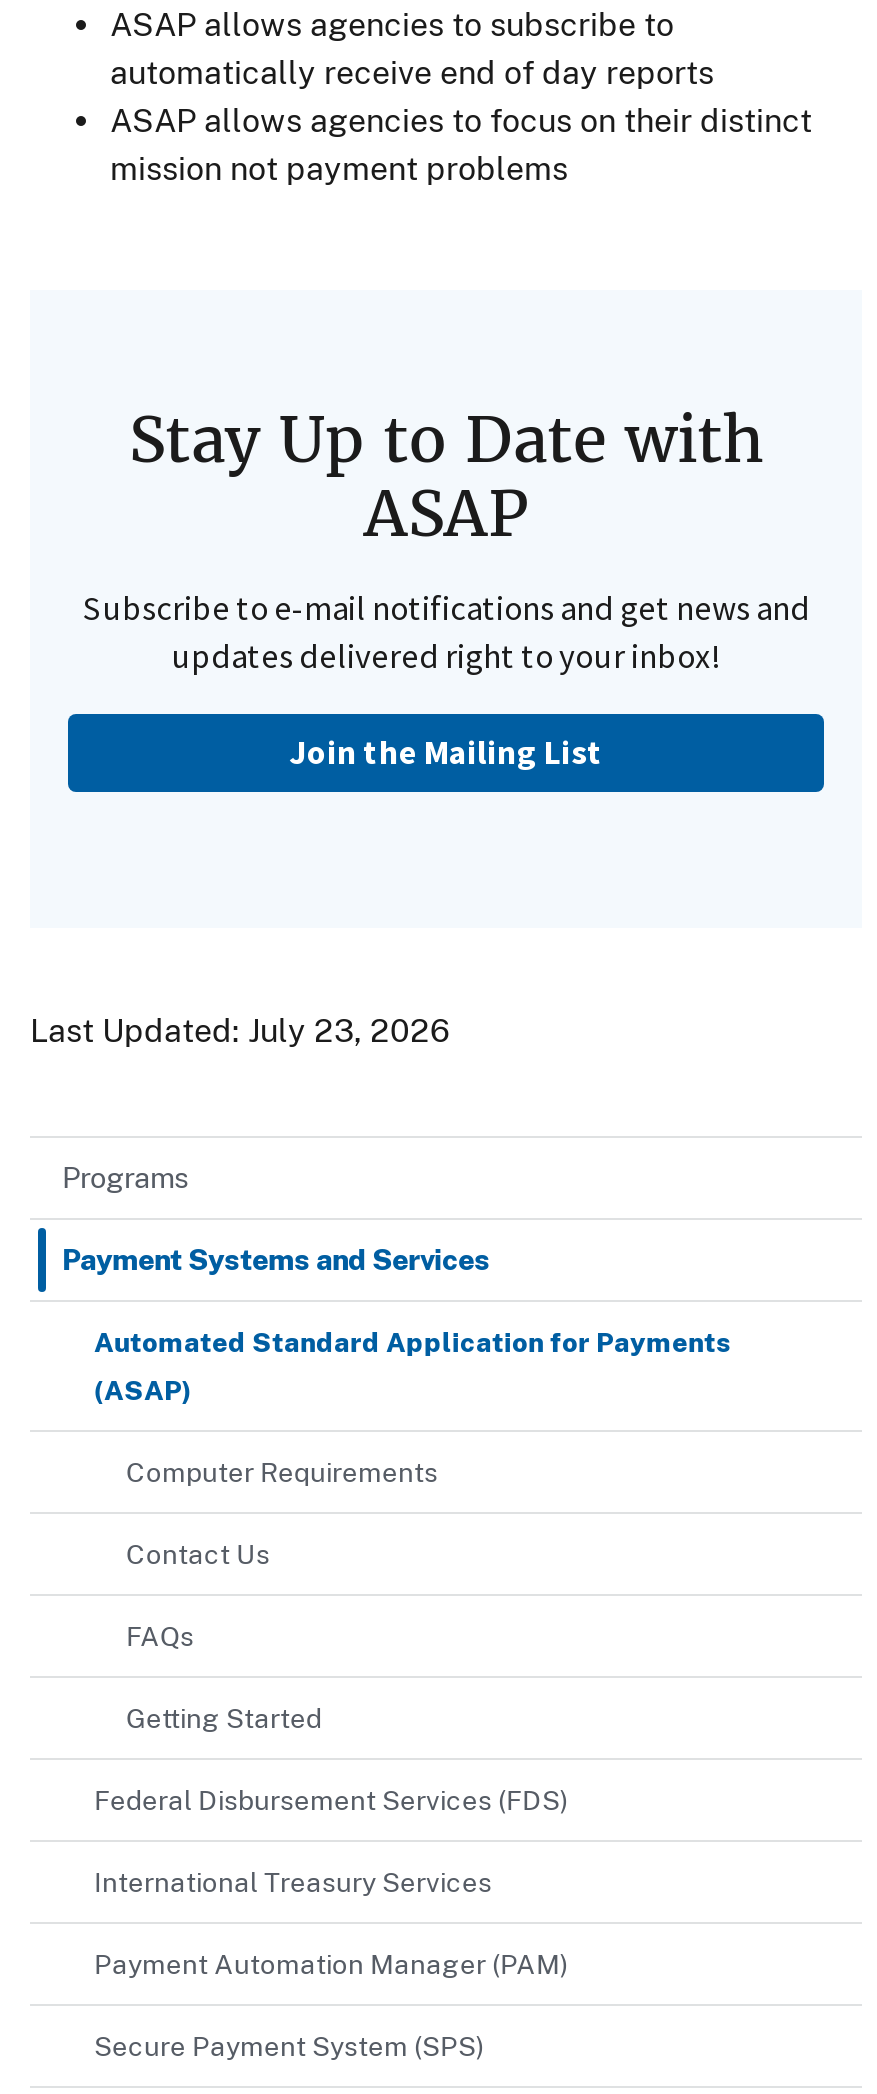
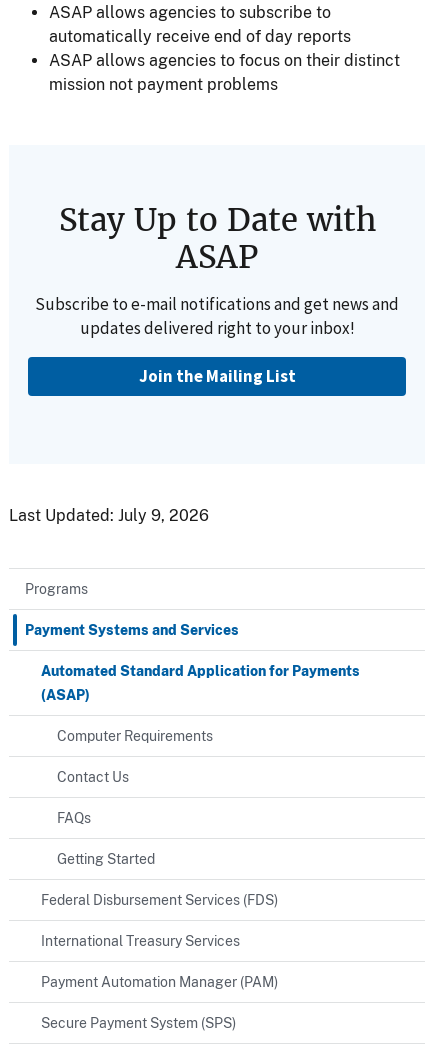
- Last Updated: July 23, 2026
+ Last Updated: July 9, 2026
